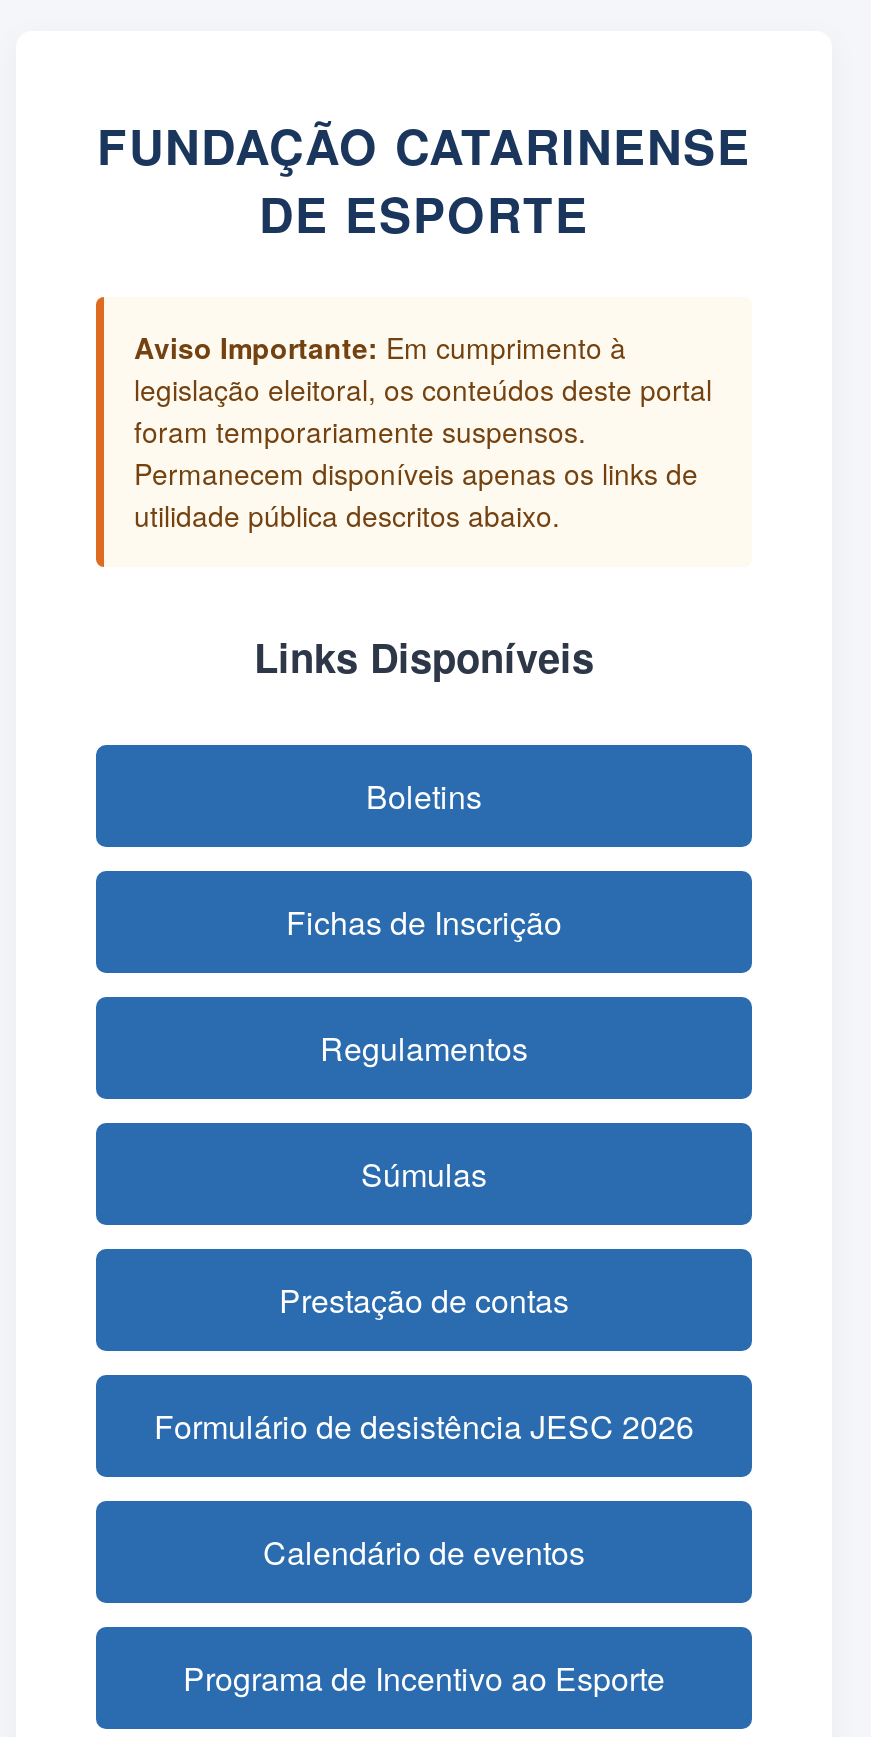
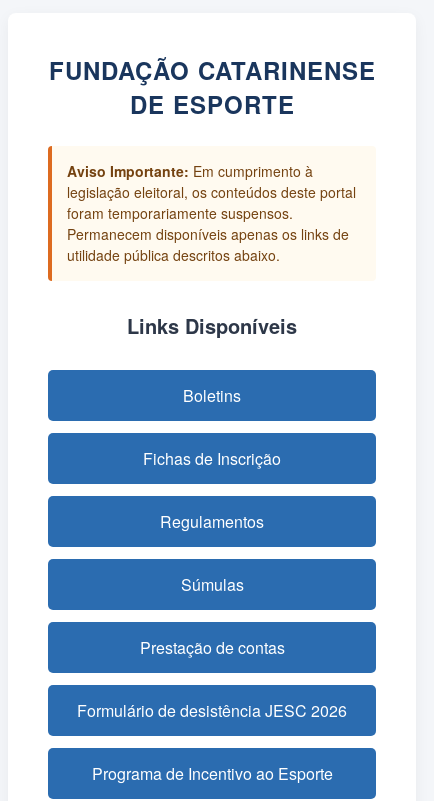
- Calendário de eventos
